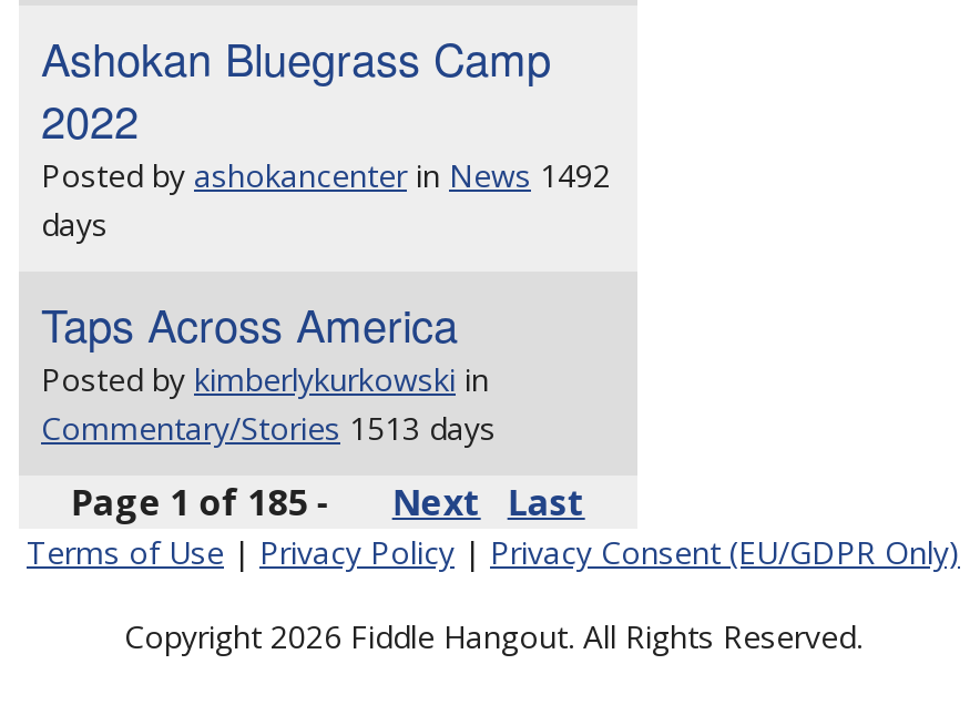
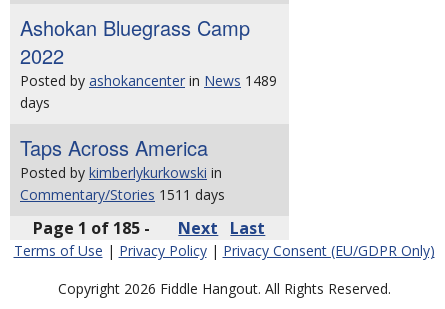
- Posted by ashokancenter in News 1492
+ Posted by ashokancenter in News 1489

- Commentary/Stories 1513 days
+ Commentary/Stories 1511 days
